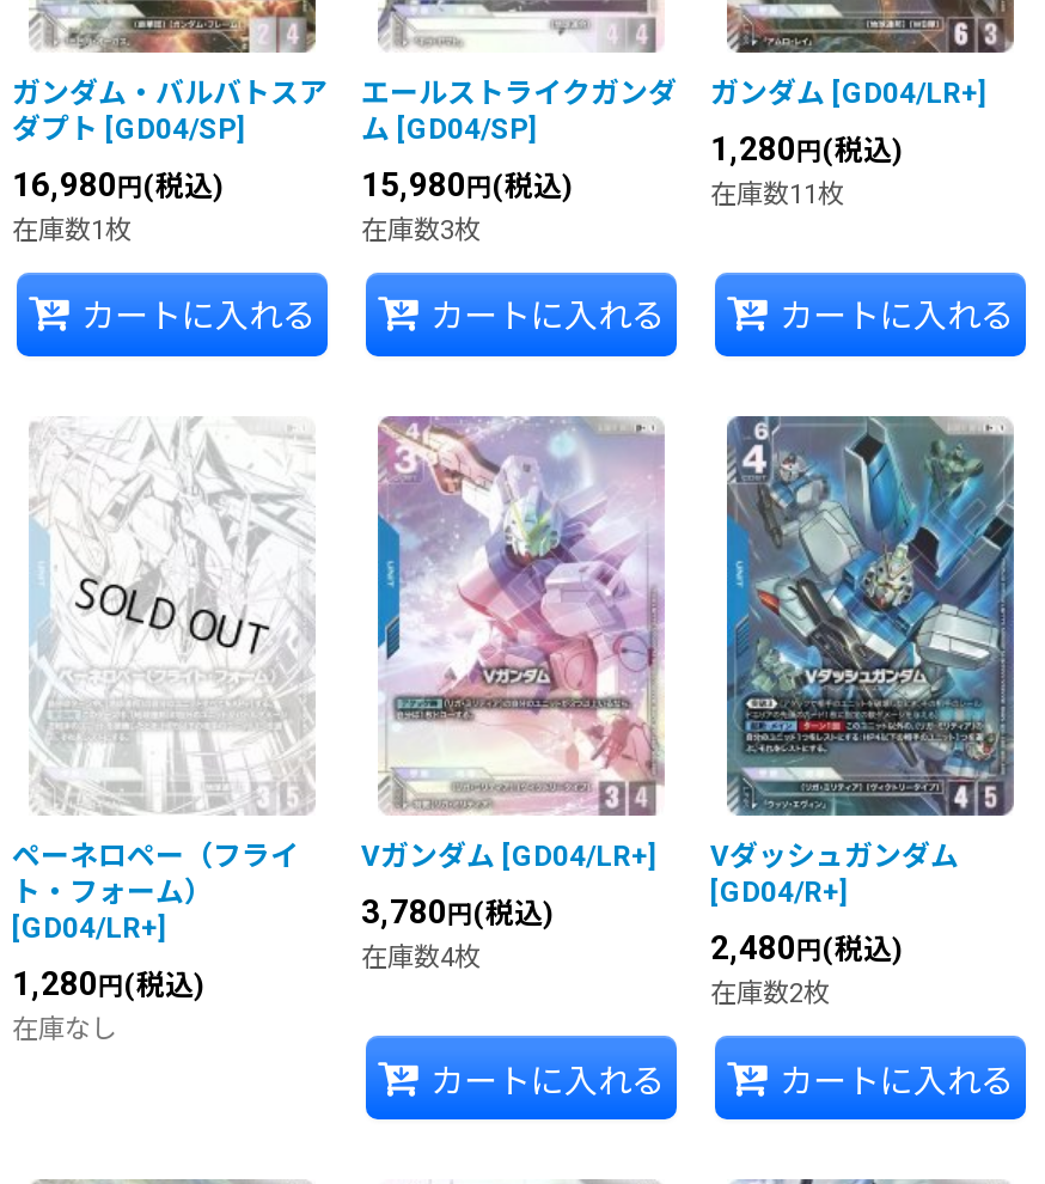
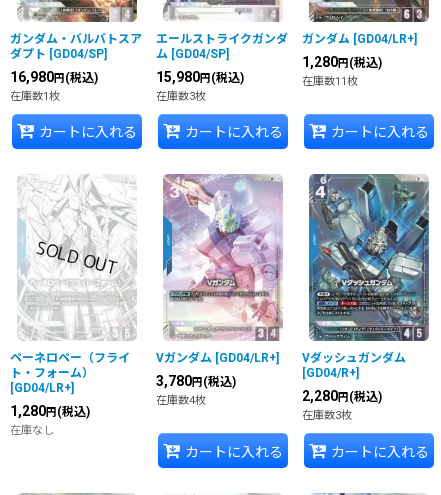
- 2,480円(税込)
+ 2,280円(税込)

- 在庫数2枚
+ 在庫数3枚
